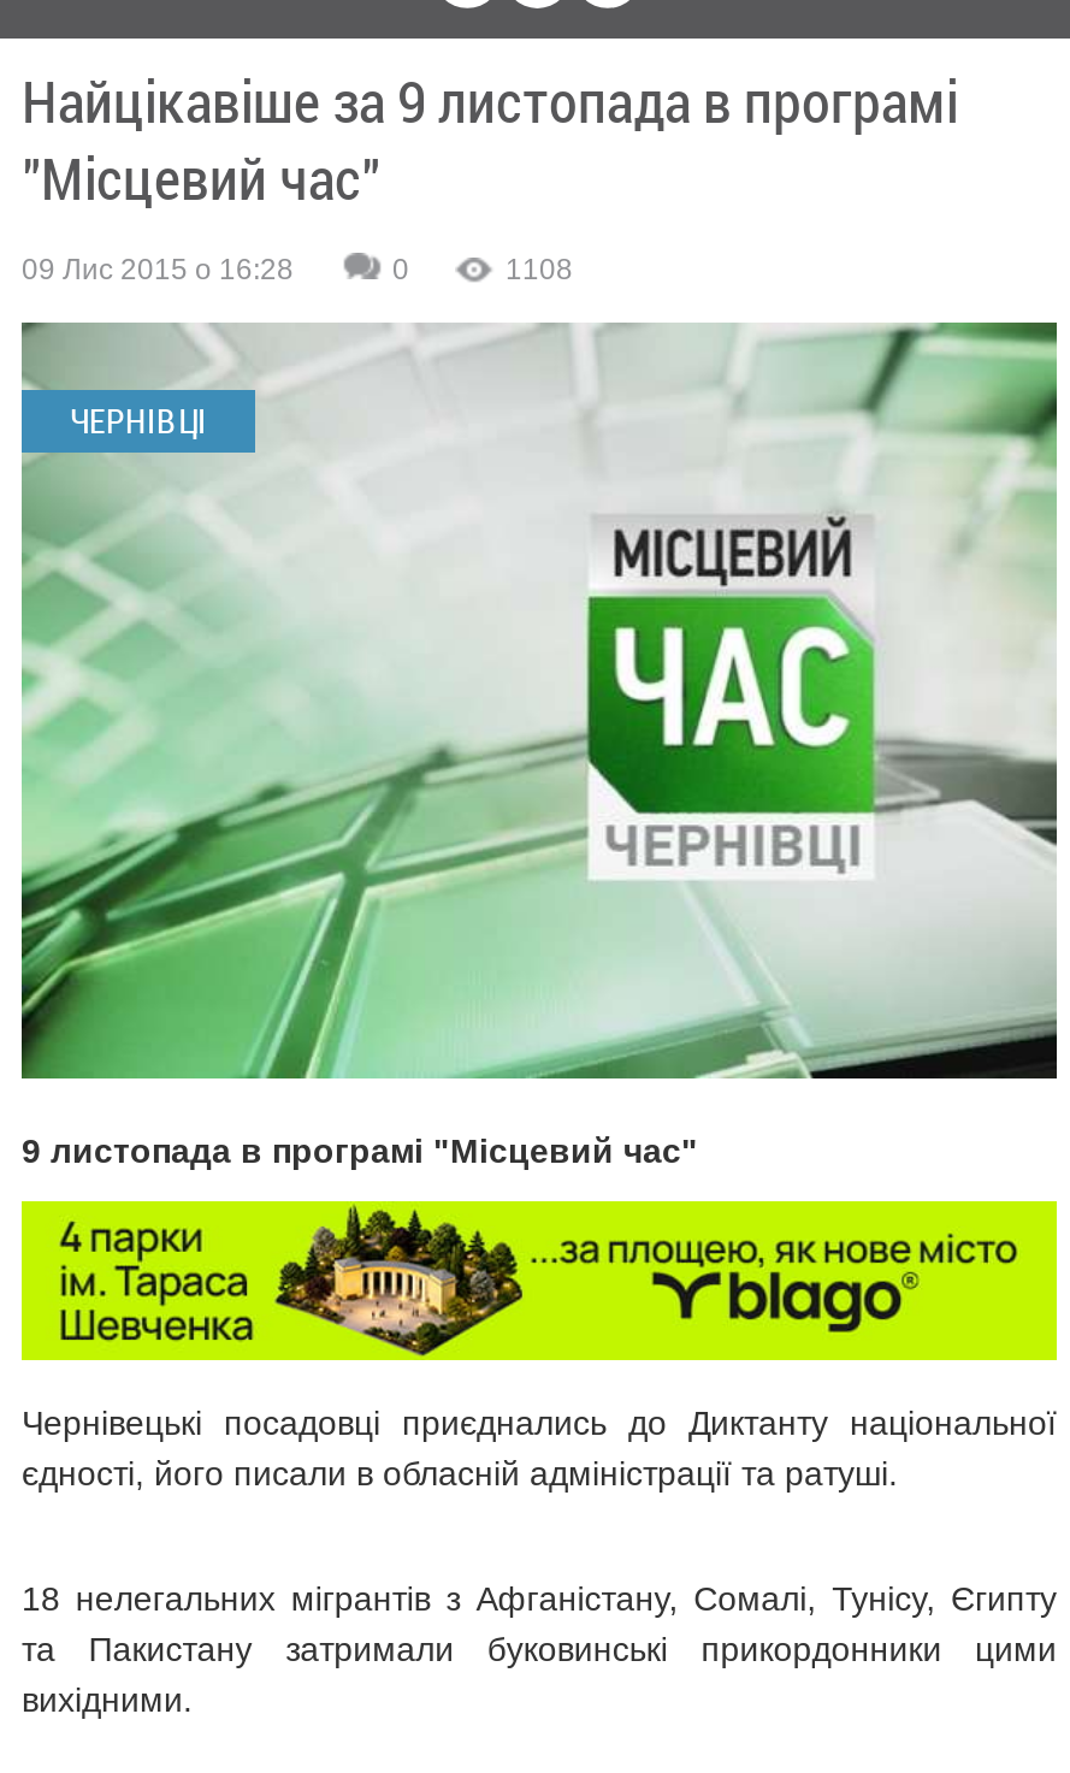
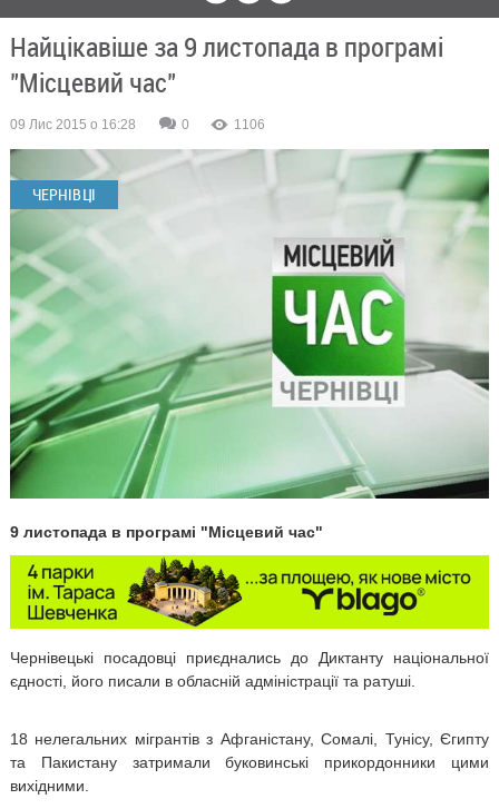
- 1108
+ 1106
